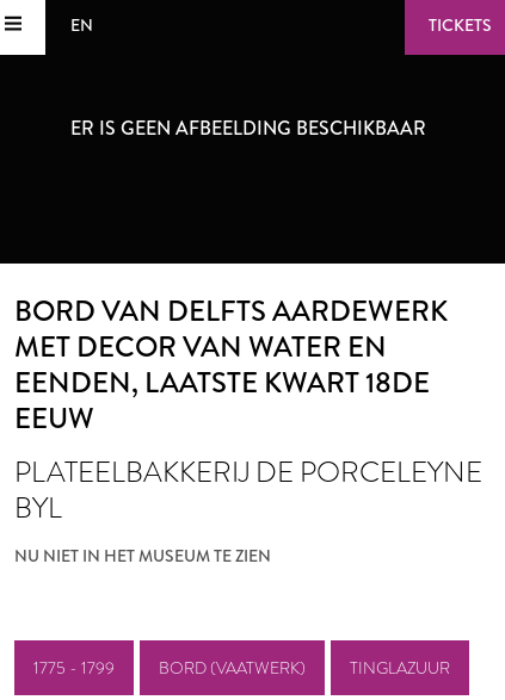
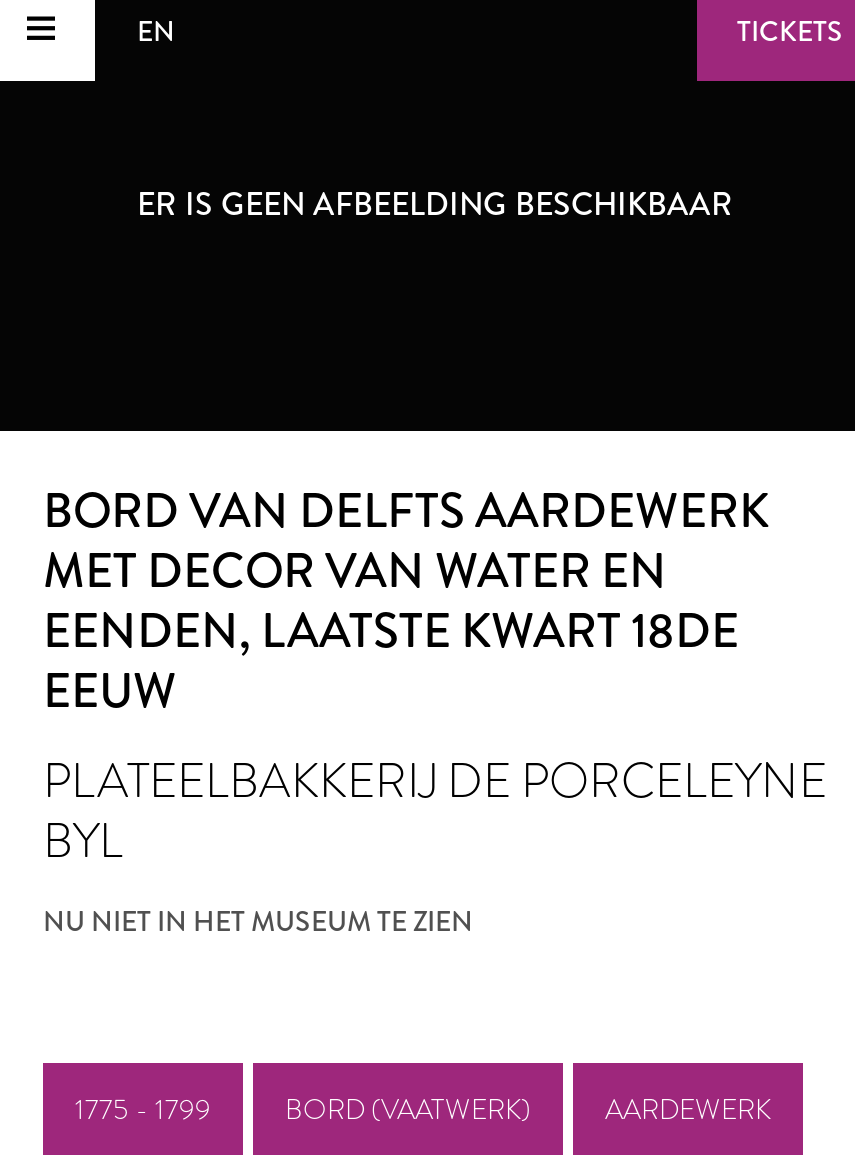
- TINGLAZUUR
+ AARDEWERK
